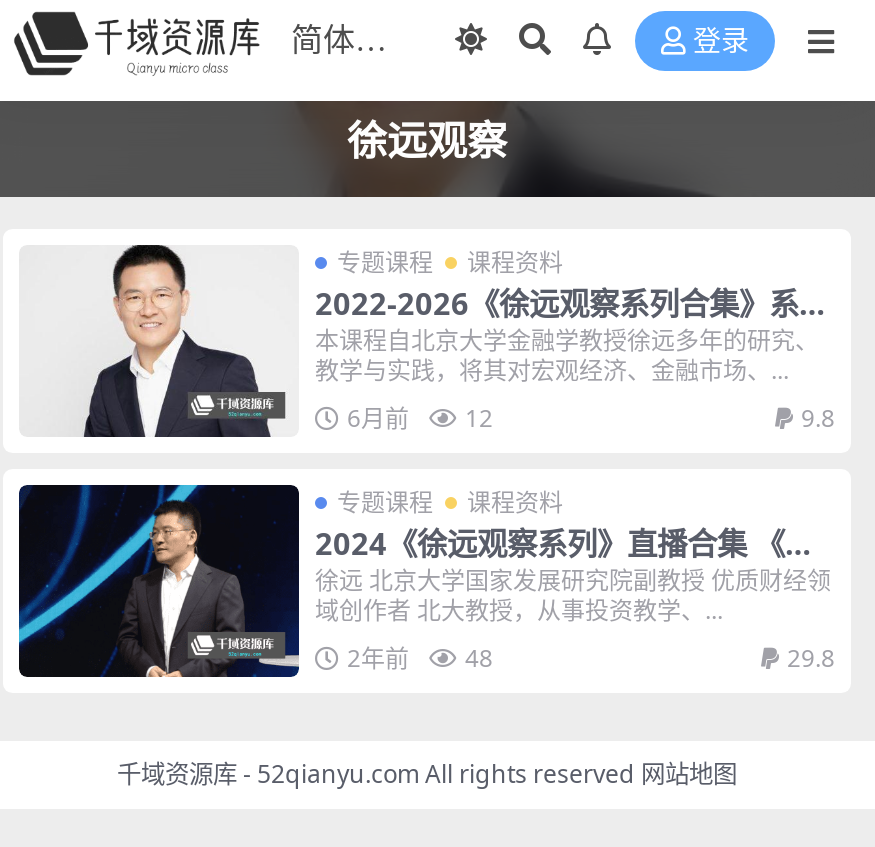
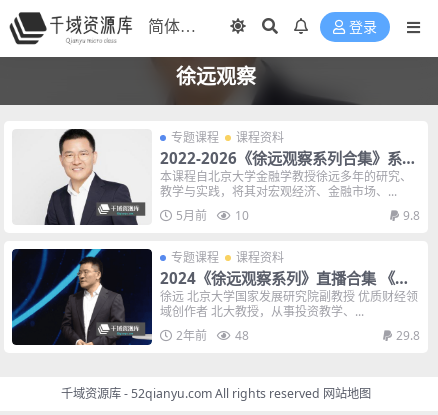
- 6月前
+ 5月前

- 12
+ 10
